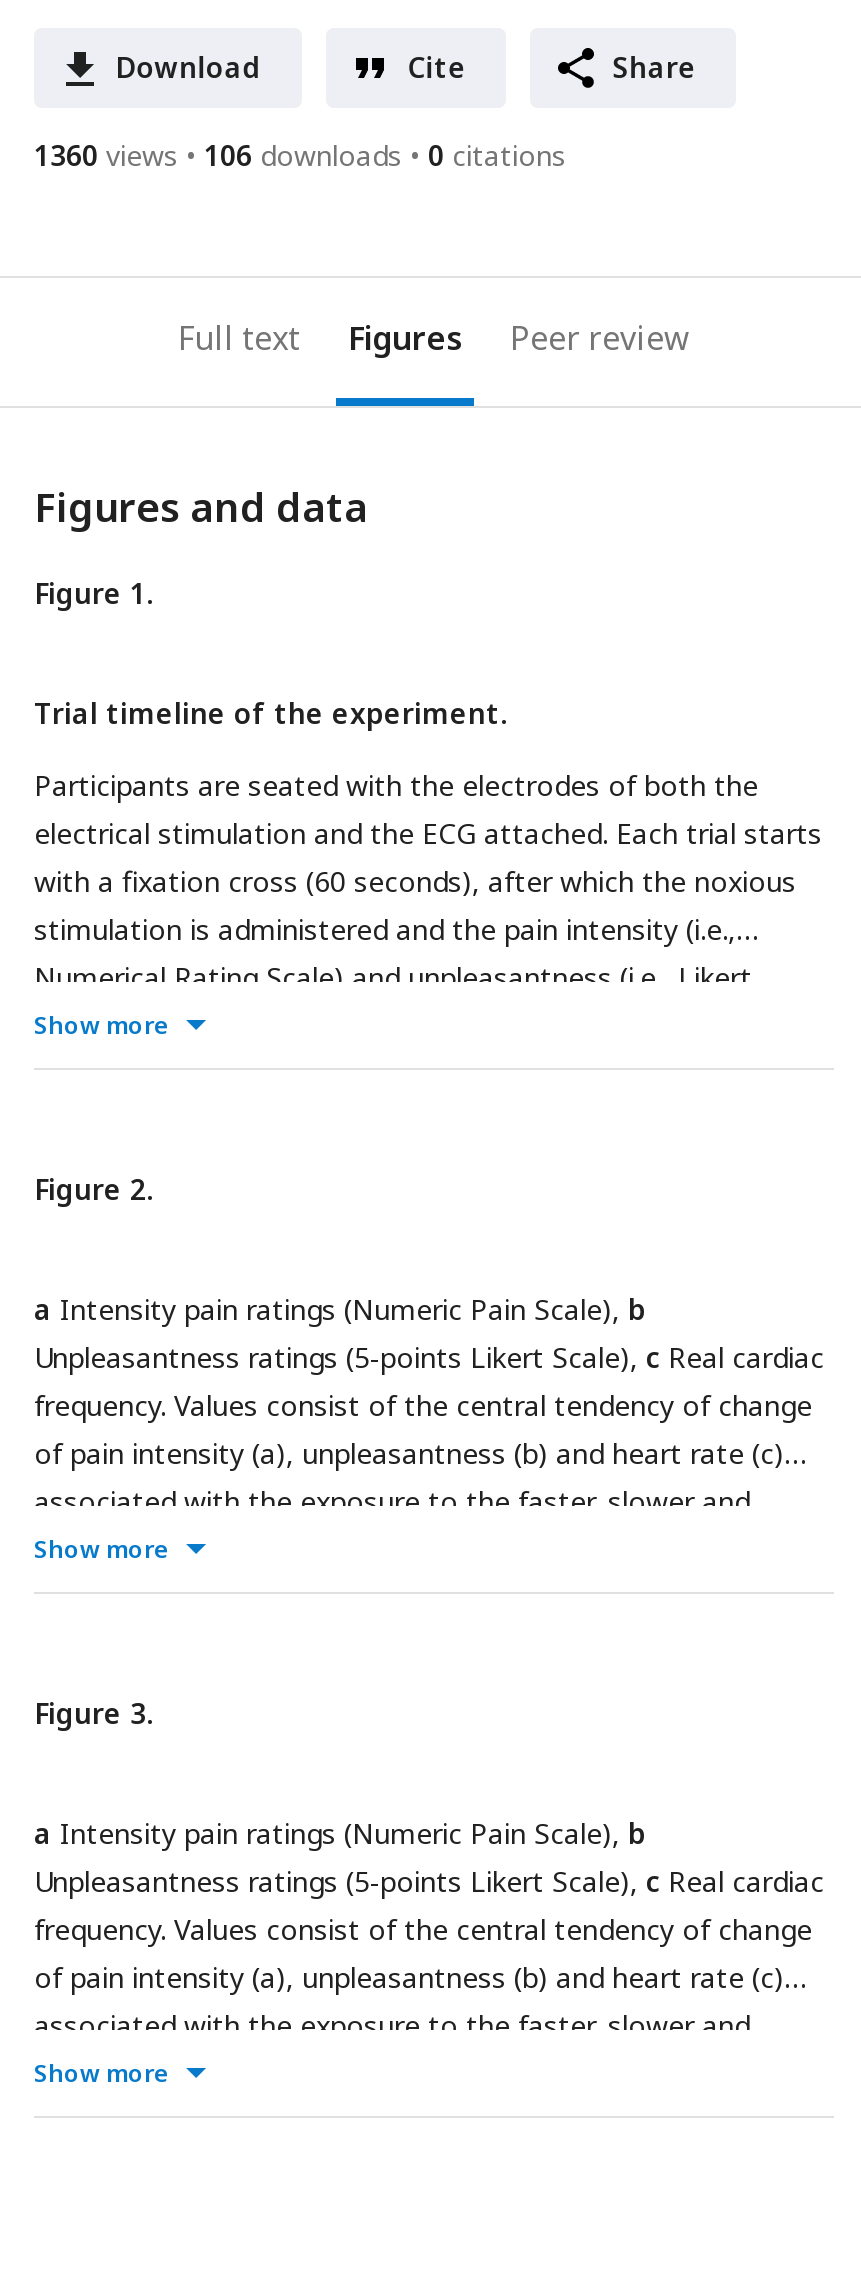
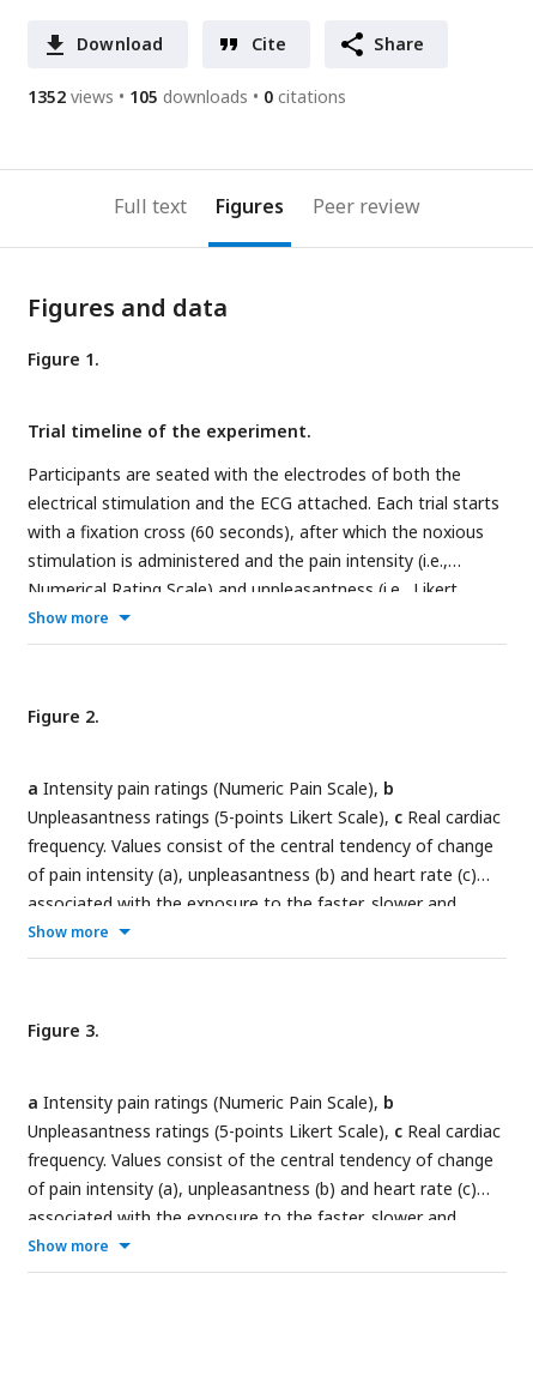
- 1360 views
+ 1352 views

- 106 downloads
+ 105 downloads
